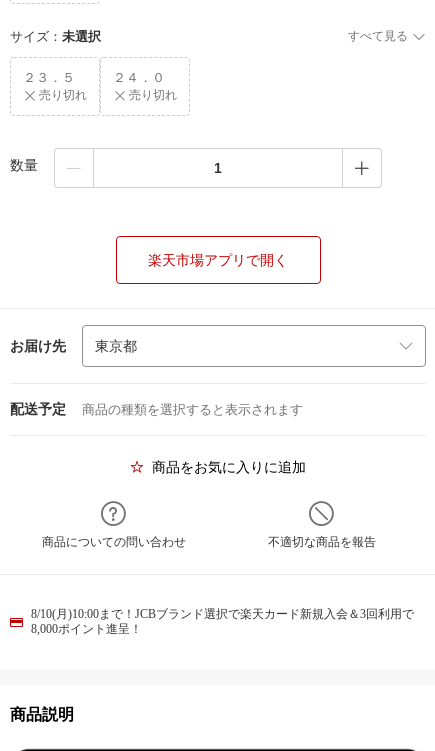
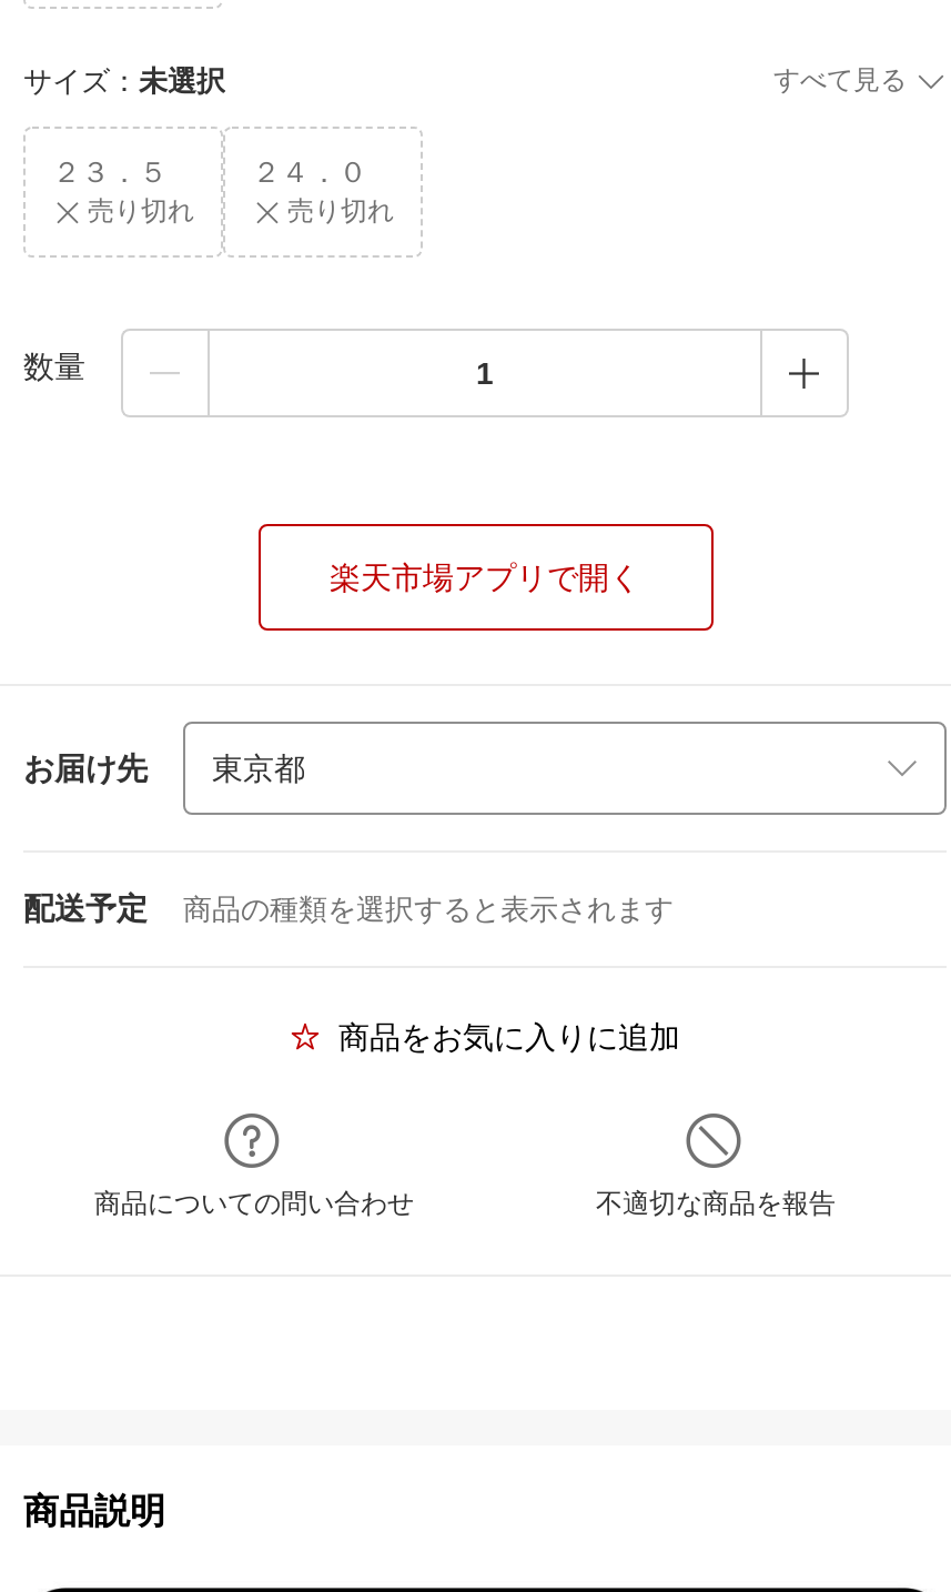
- 8/10(月)10:00まで！JCBブランド選択で楽天カード新規入会＆3回利用で
- 8,000ポイント進呈！
